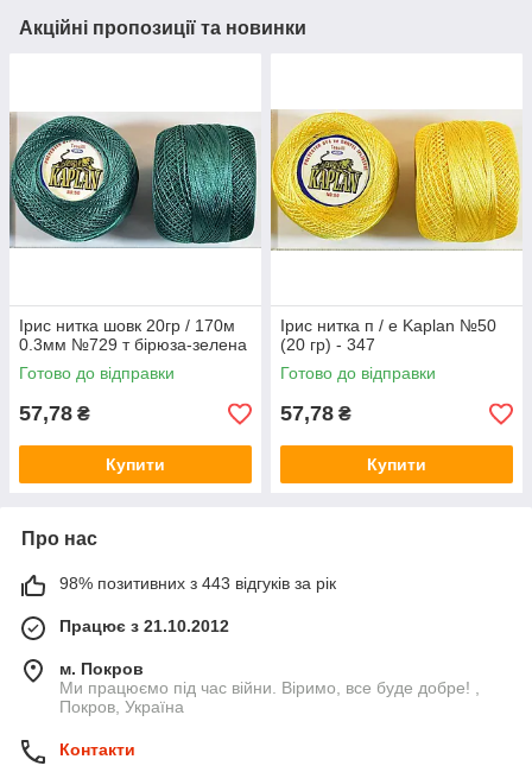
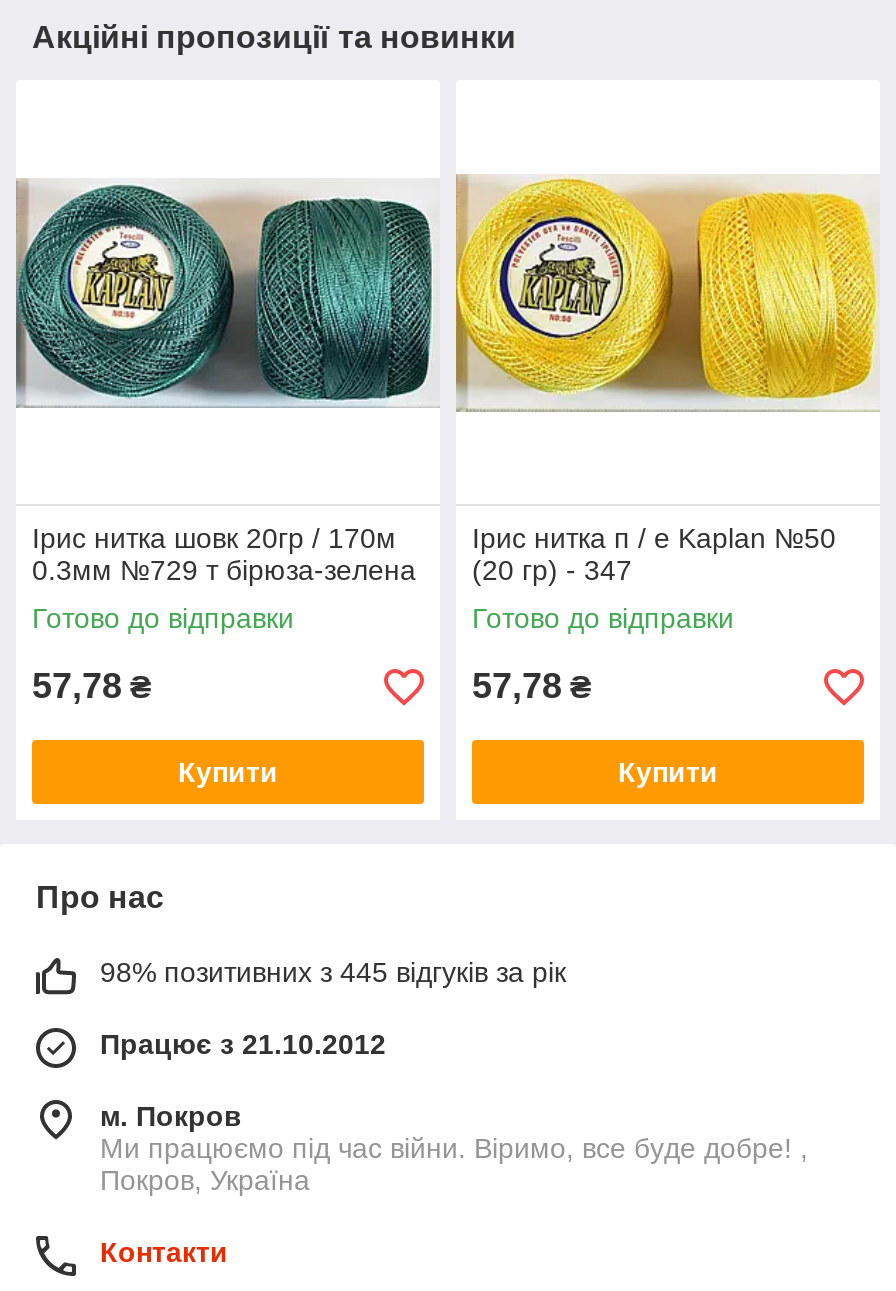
- 98% позитивних з 443 відгуків за рік
+ 98% позитивних з 445 відгуків за рік
